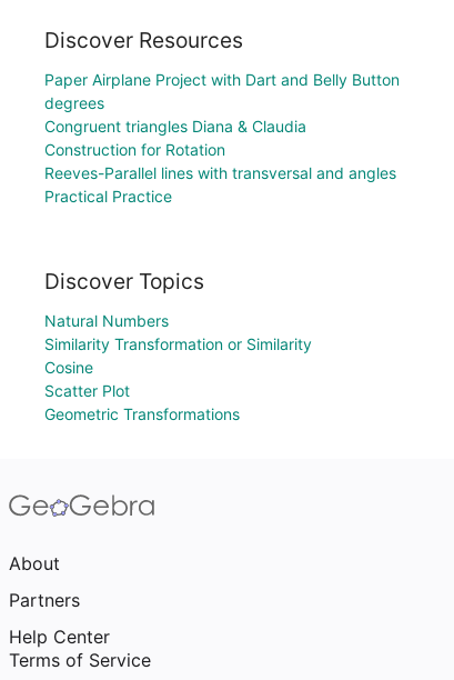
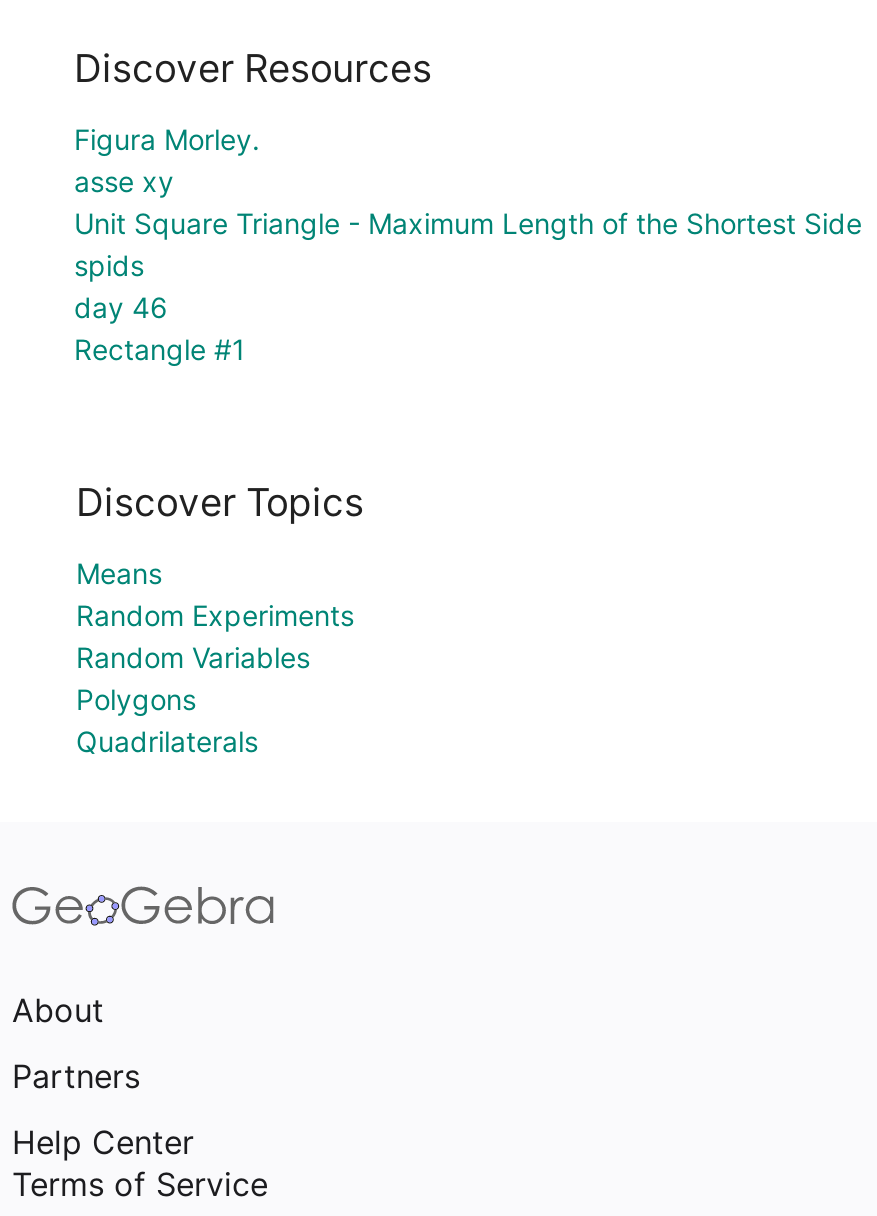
- Paper Airplane Project with Dart and Belly Button
- degrees
- Congruent triangles Diana & Claudia
- Construction for Rotation
- Reeves-Parallel lines with transversal and angles
- Practical Practice
+ Figura Morley.
+ asse xy
+ Unit Square Triangle - Maximum Length of the Shortest Side
+ spids
+ day 46
+ Rectangle #1

- Natural Numbers
- Similarity Transformation or Similarity
- Cosine
- Scatter Plot
- Geometric Transformations
+ Means
+ Random Experiments
+ Random Variables
+ Polygons
+ Quadrilaterals
